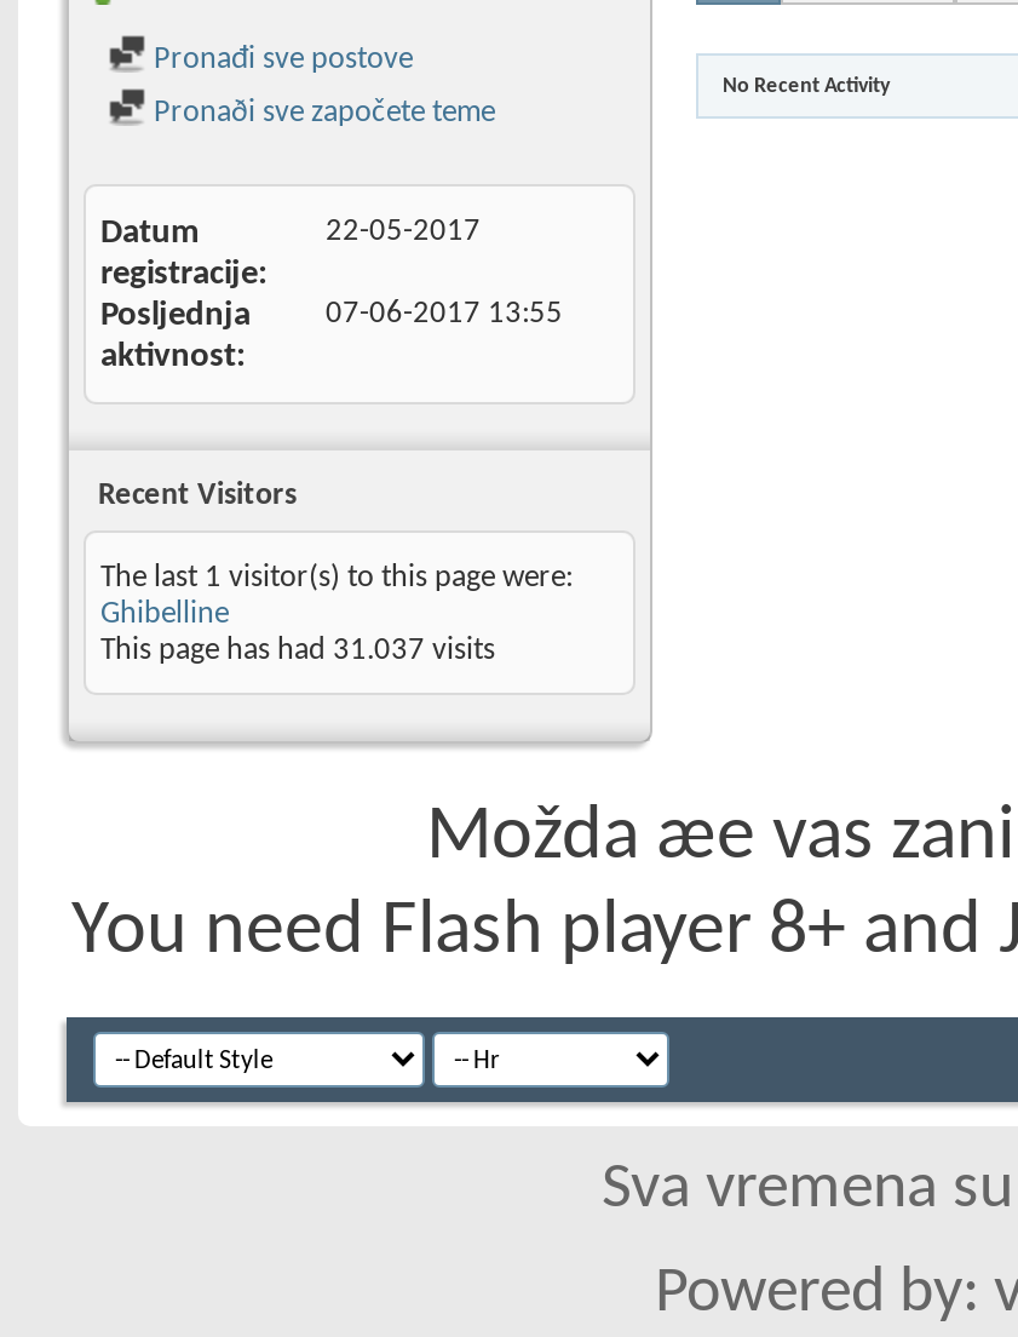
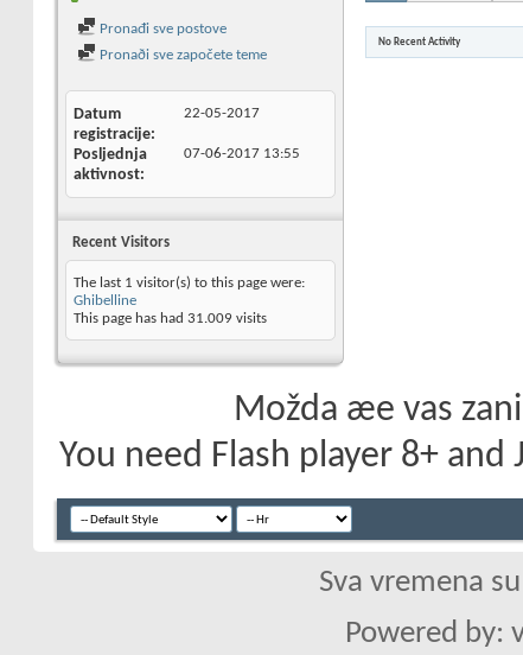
- This page has had 31.037 visits
+ This page has had 31.009 visits
